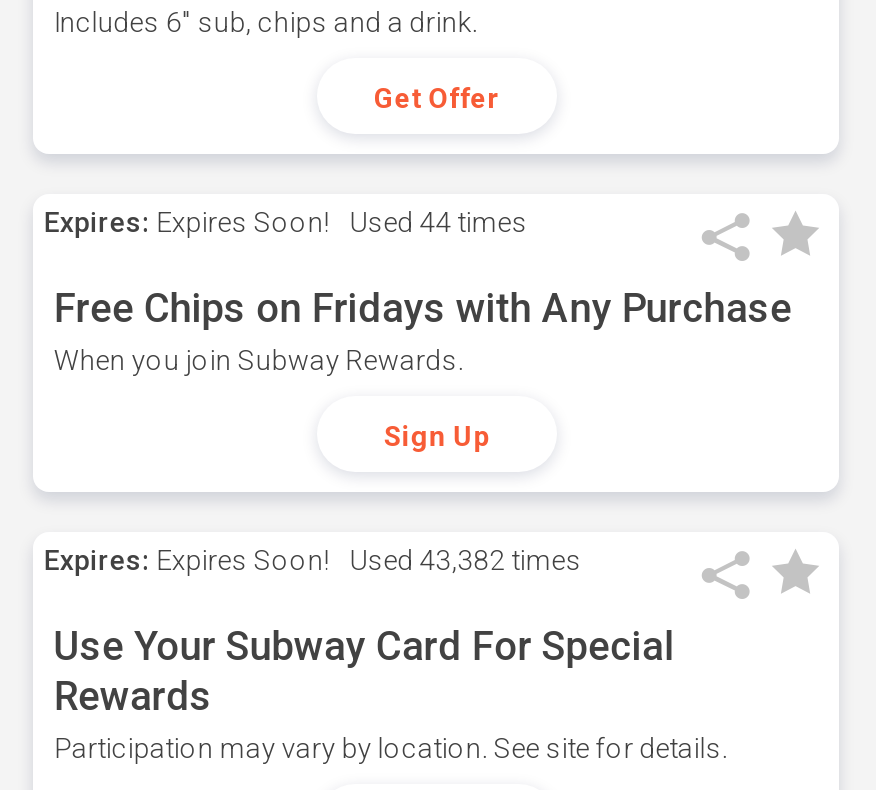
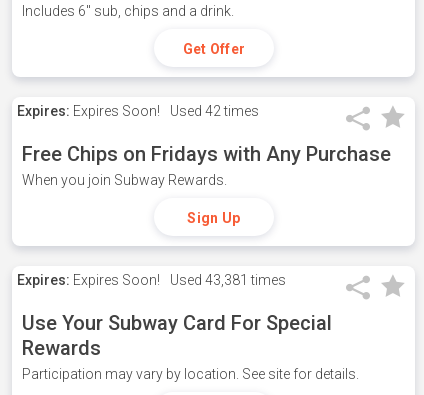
- Expires: Expires Soon! Used 44 times
+ Expires: Expires Soon! Used 42 times

- Expires: Expires Soon! Used 43,382 times
+ Expires: Expires Soon! Used 43,381 times
